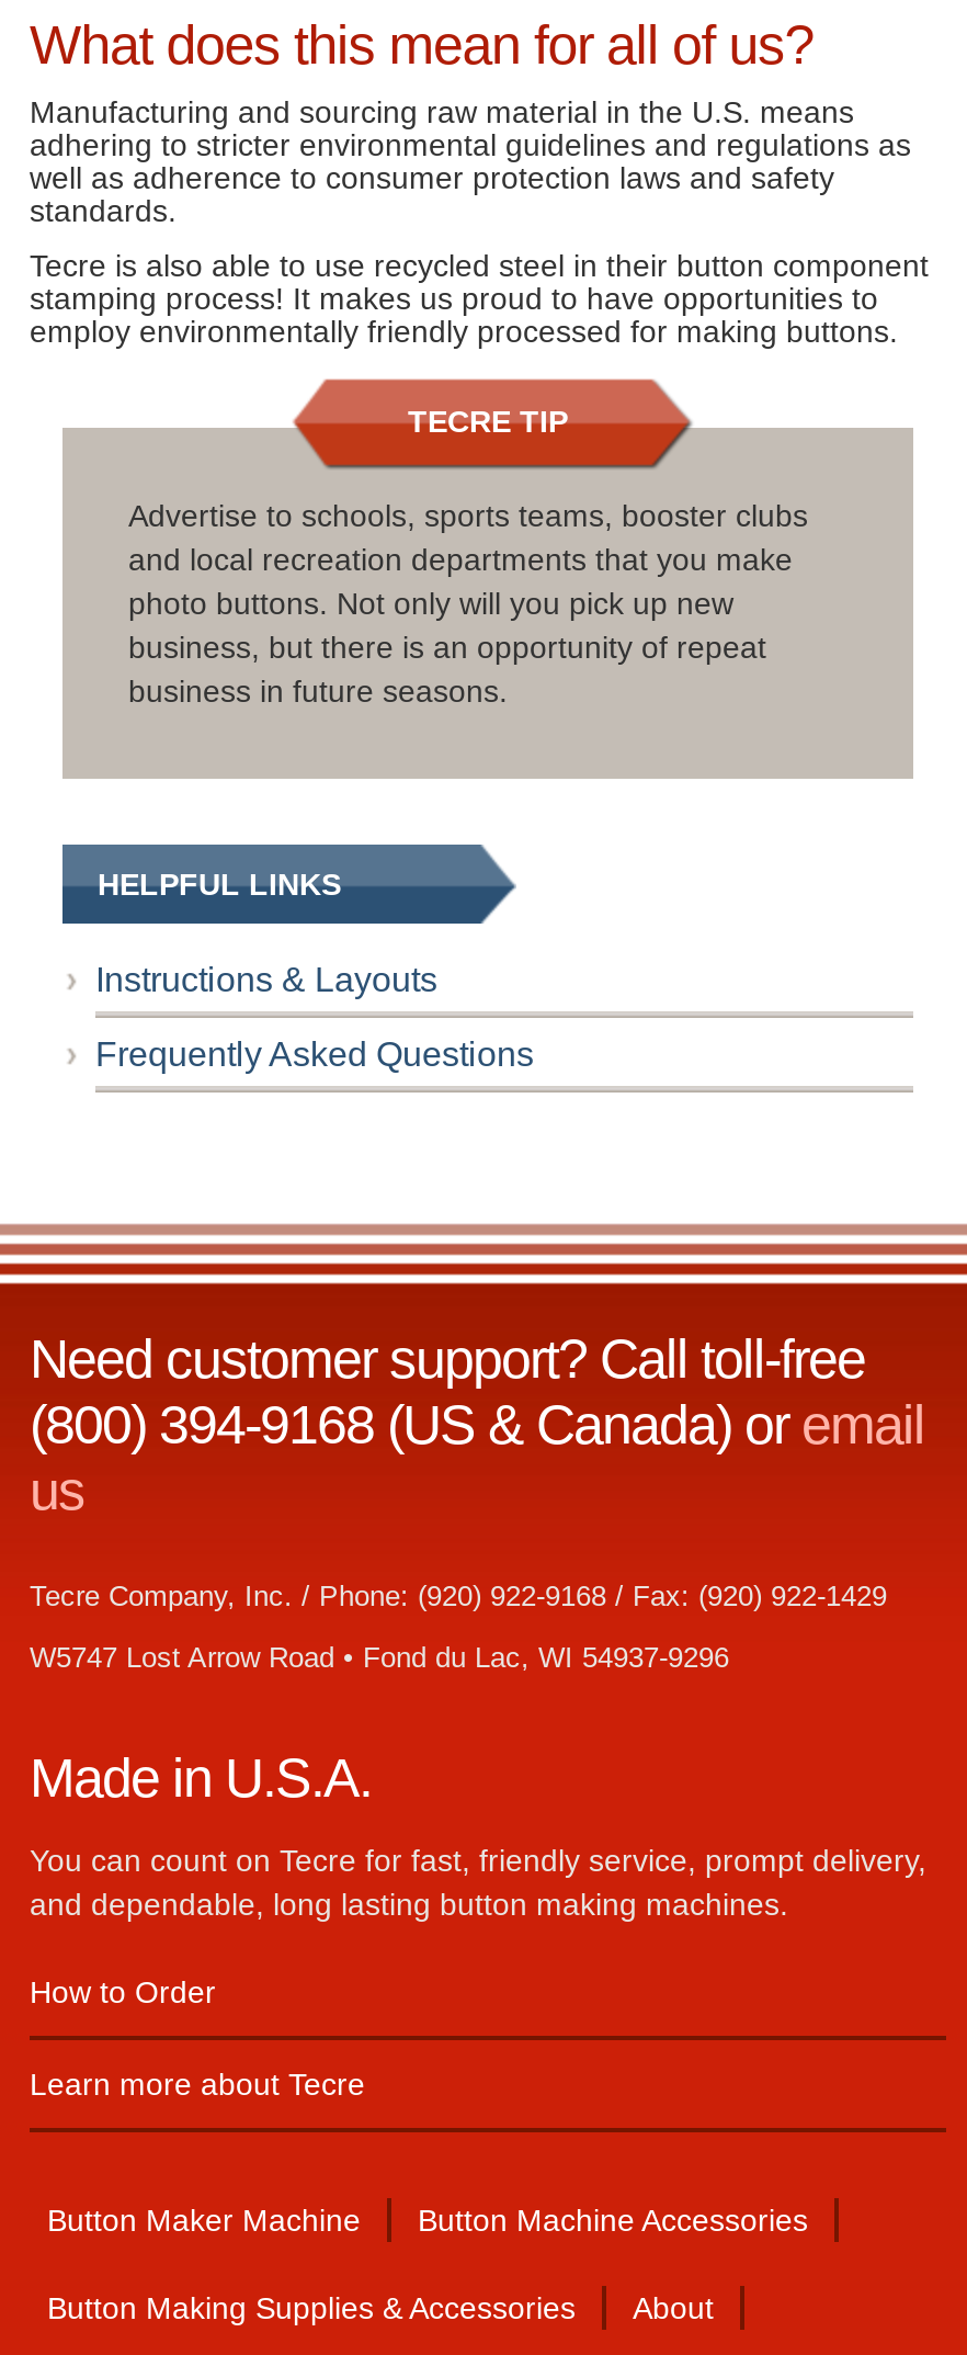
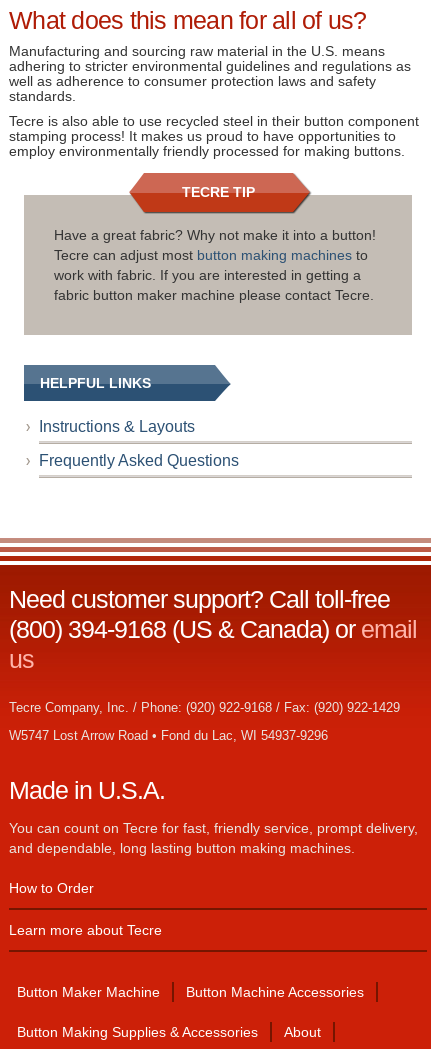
- Advertise to schools, sports teams, booster clubs
- and local recreation departments that you make
- photo buttons. Not only will you pick up new
- business, but there is an opportunity of repeat
- business in future seasons.
+ Have a great fabric? Why not make it into a button!
+ Tecre can adjust most button making machines to
+ work with fabric. If you are interested in getting a
+ fabric button maker machine please contact Tecre.
